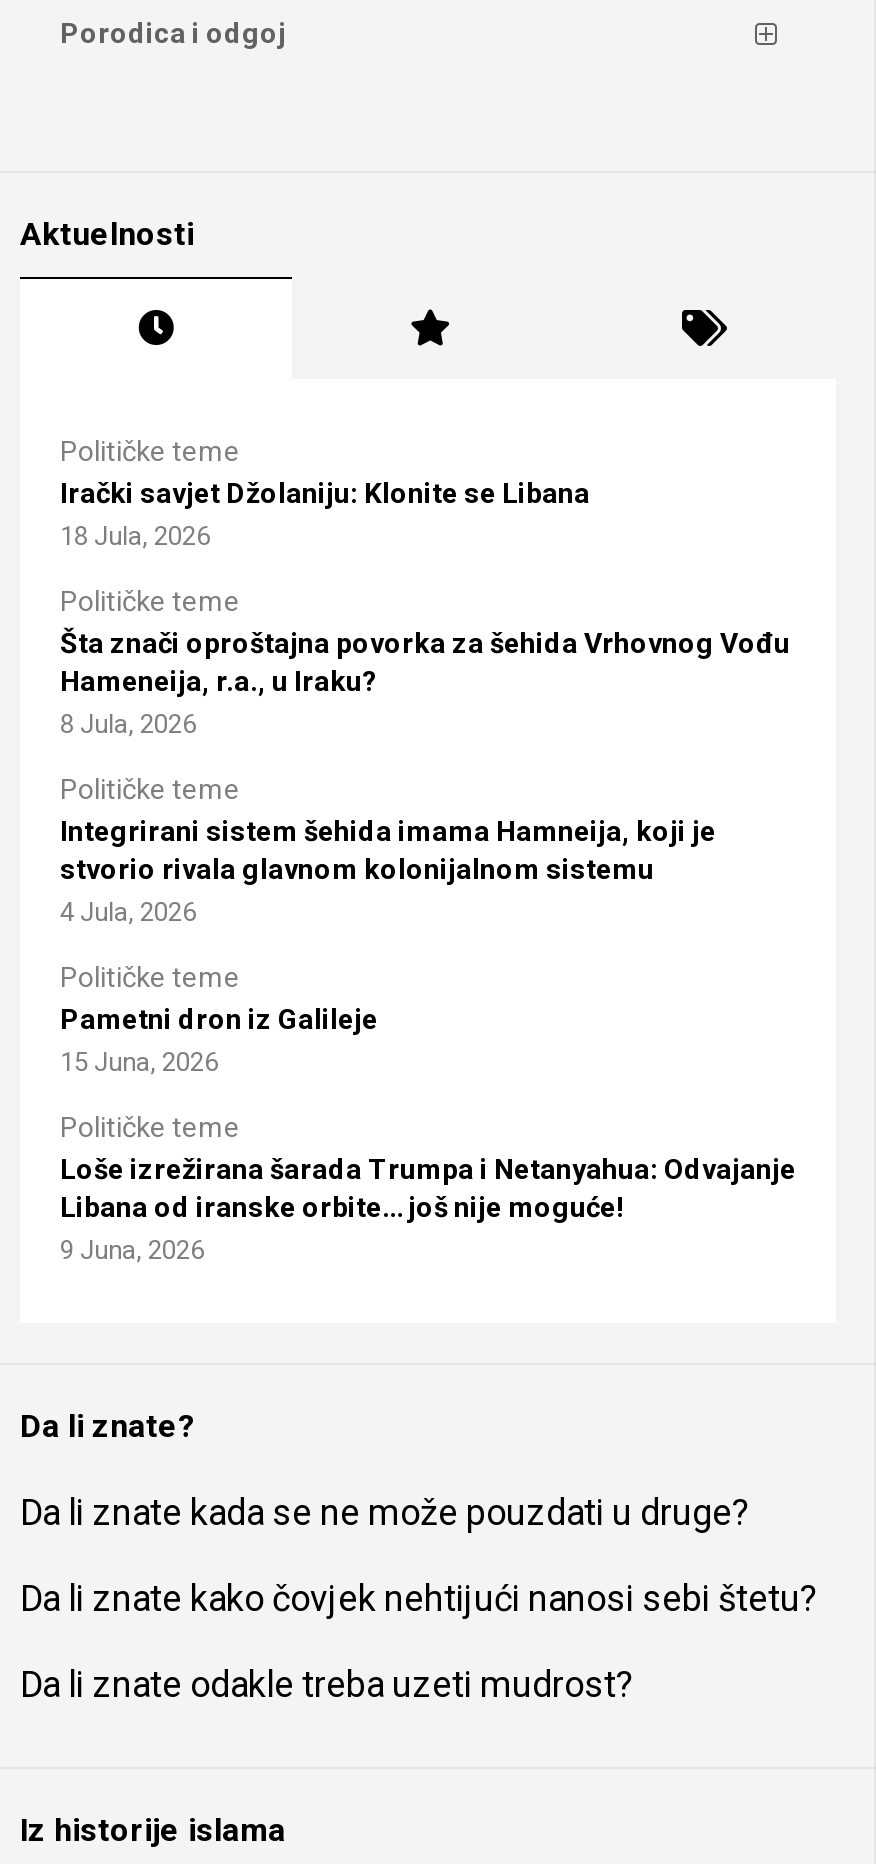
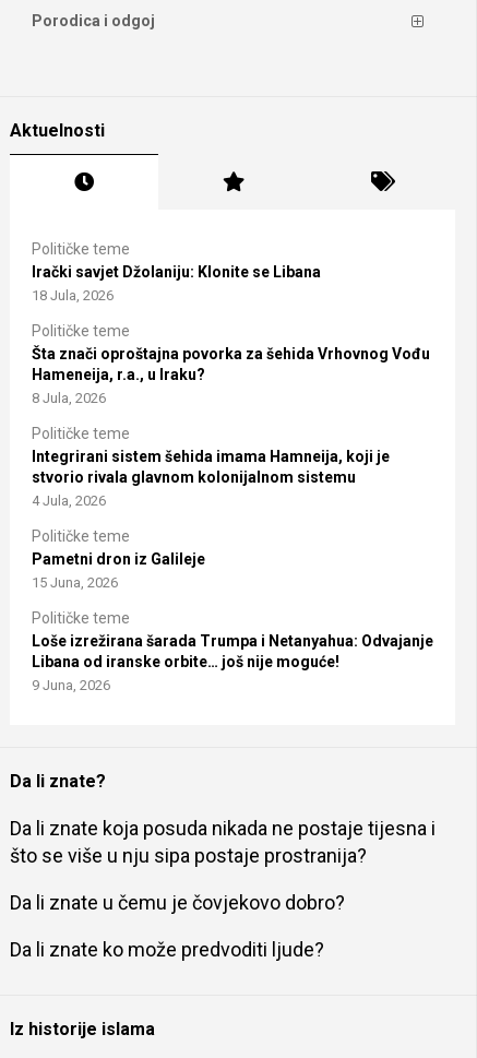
- Da li znate kada se ne može pouzdati u druge?
+ Da li znate koja posuda nikada ne postaje tijesna i
+ što se više u nju sipa postaje prostranija?

- Da li znate kako čovjek nehtijući nanosi sebi štetu?
+ Da li znate u čemu je čovjekovo dobro?

- Da li znate odakle treba uzeti mudrost?
+ Da li znate ko može predvoditi ljude?
